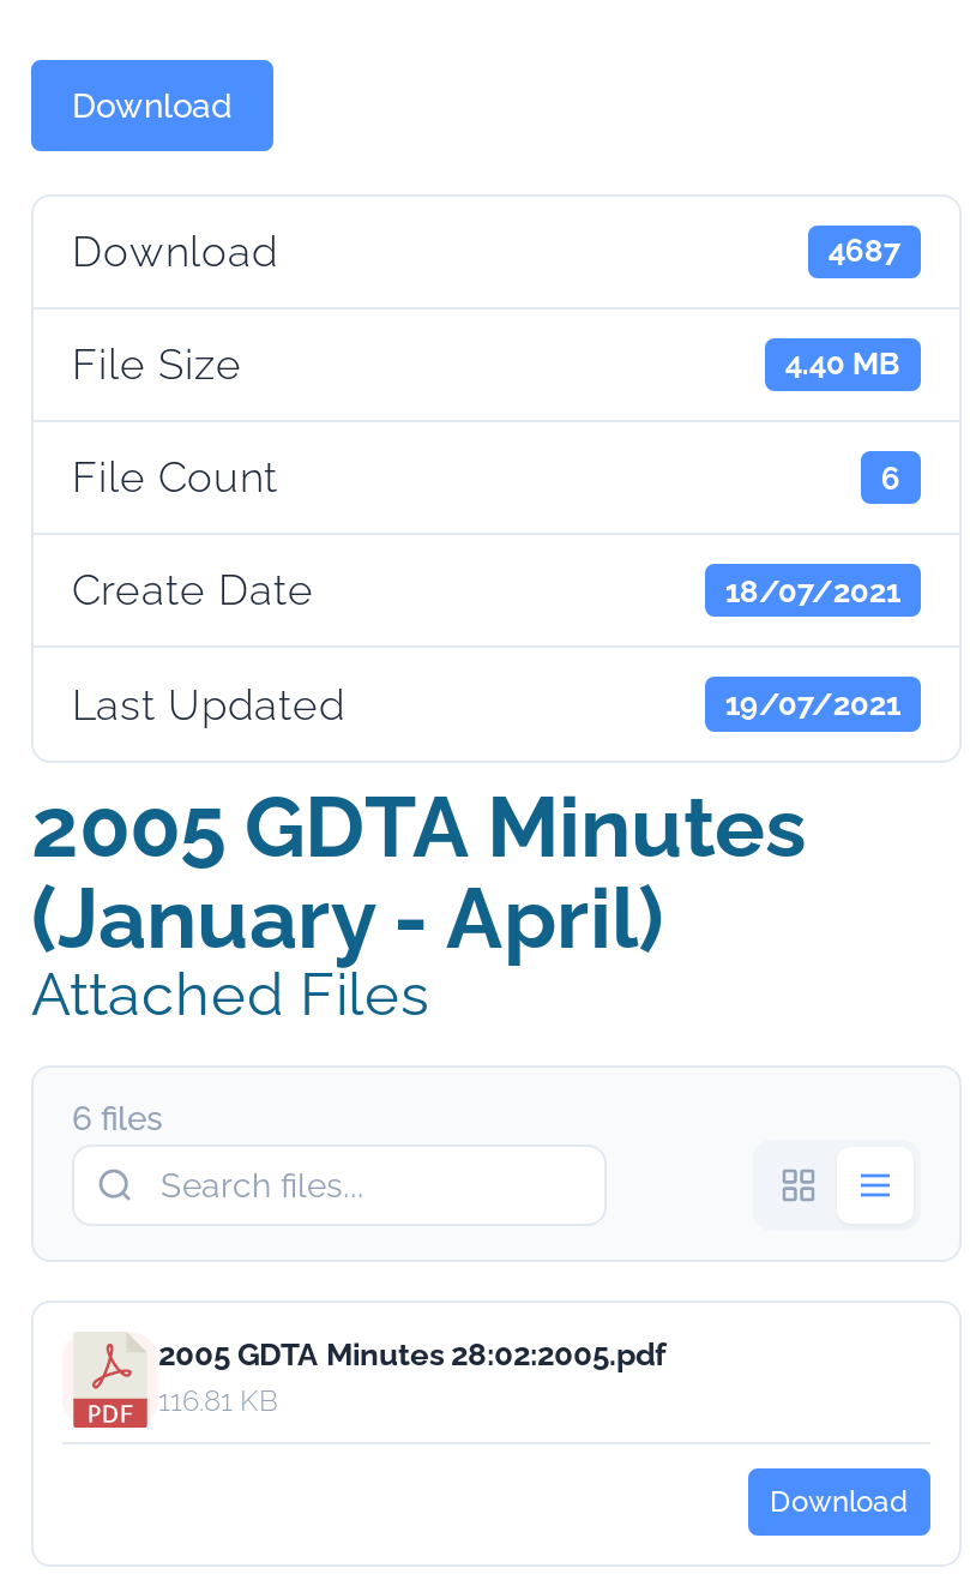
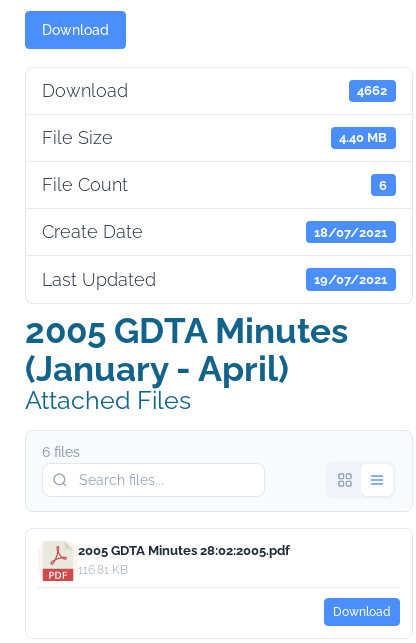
- 4687
+ 4662
